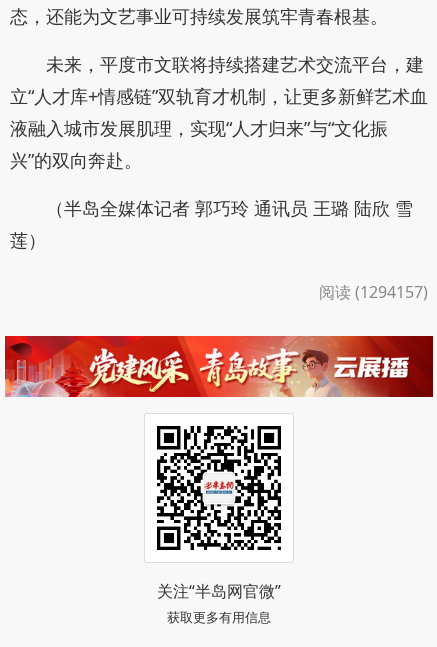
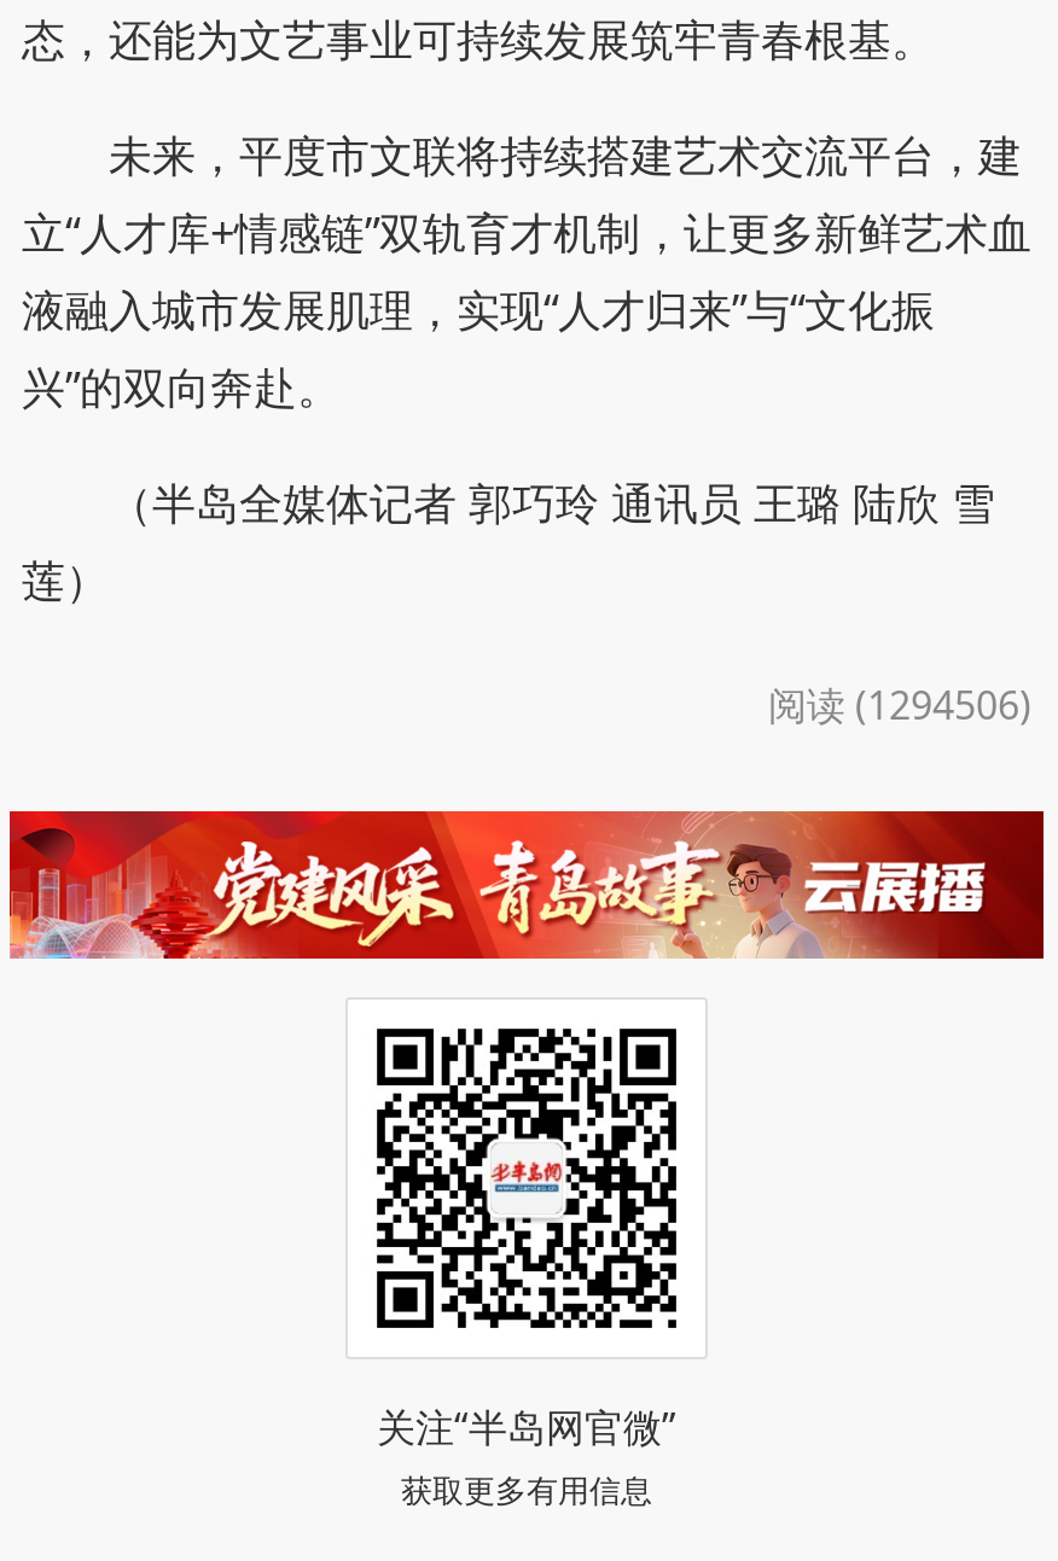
- 阅读 (1294157)
+ 阅读 (1294506)
